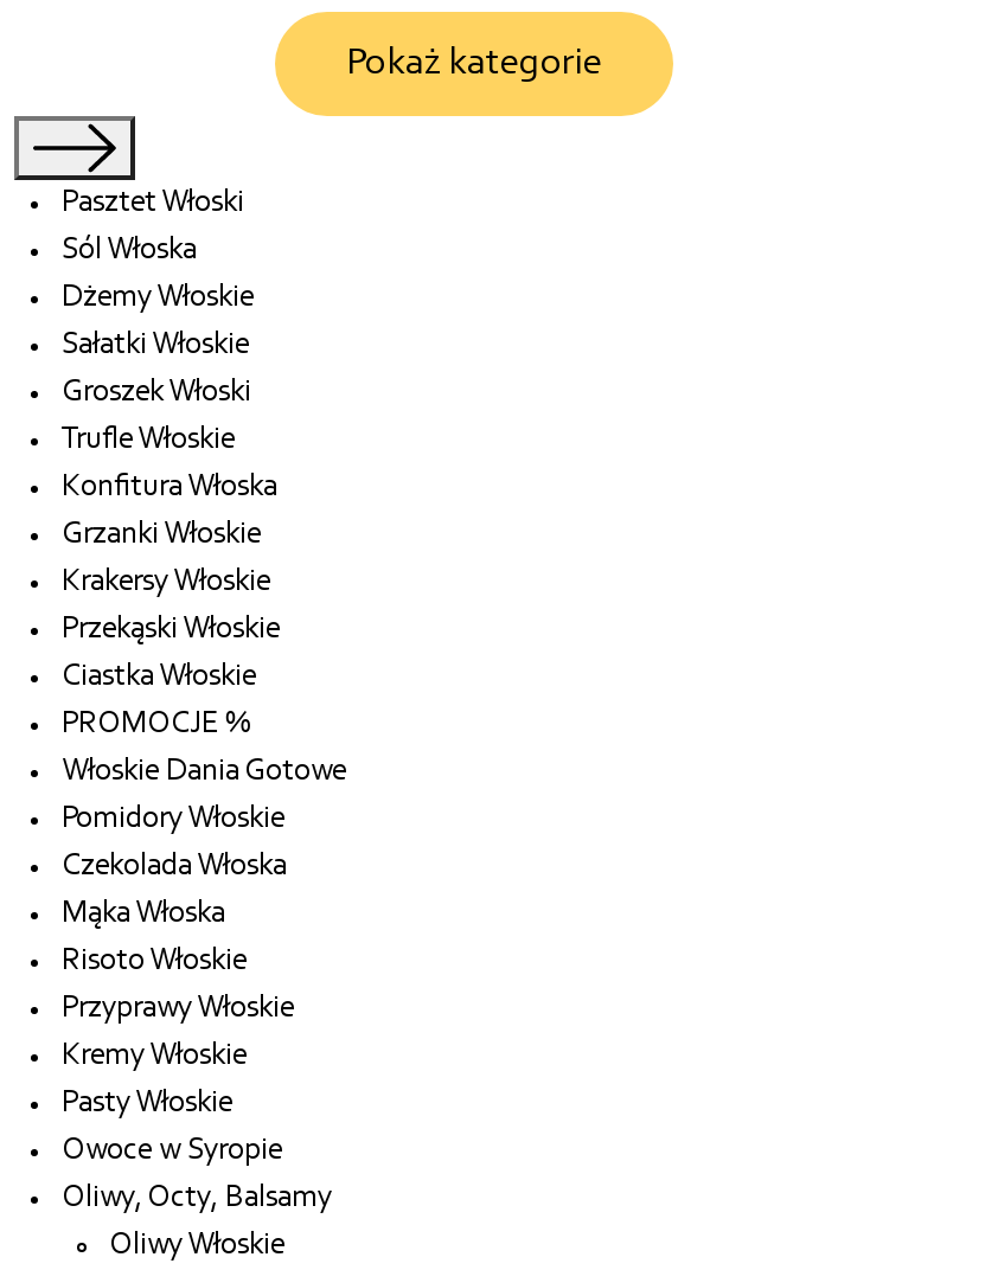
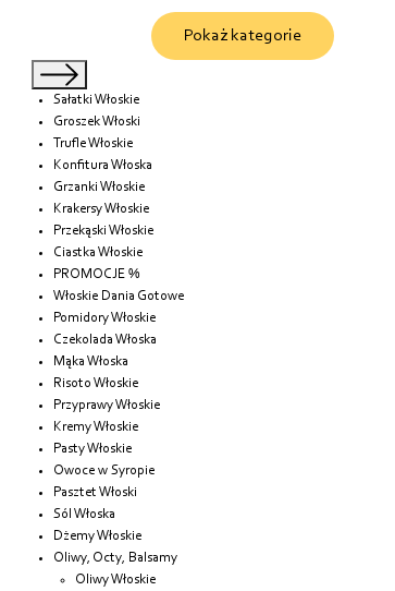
moved down: Pasztet Włoski | Sól Włoska | Dżemy Włoskie

moved up: Sałatki Włoskie | Groszek Włoski | Trufle Włoskie | ... | Pasty Włoskie | Owoce w Syropie
